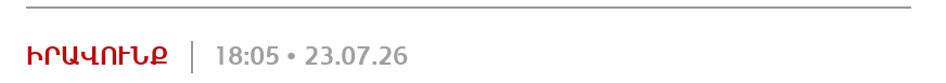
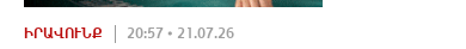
- ԻՐԱՎՈՒՆՔ 18:05 • 23.07.26
+ ԻՐԱՎՈՒՆՔ 20:57 • 21.07.26
